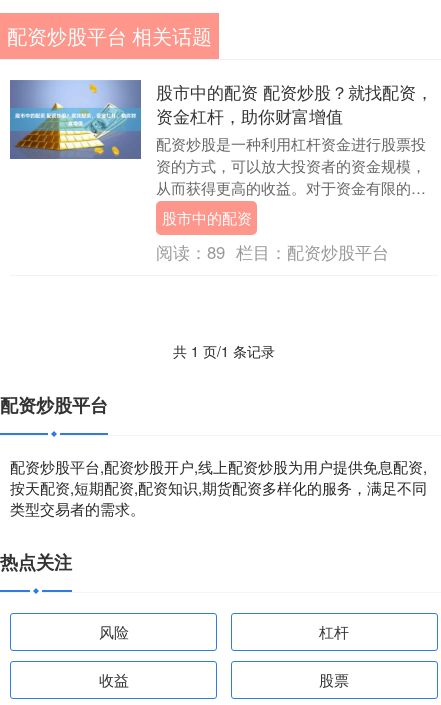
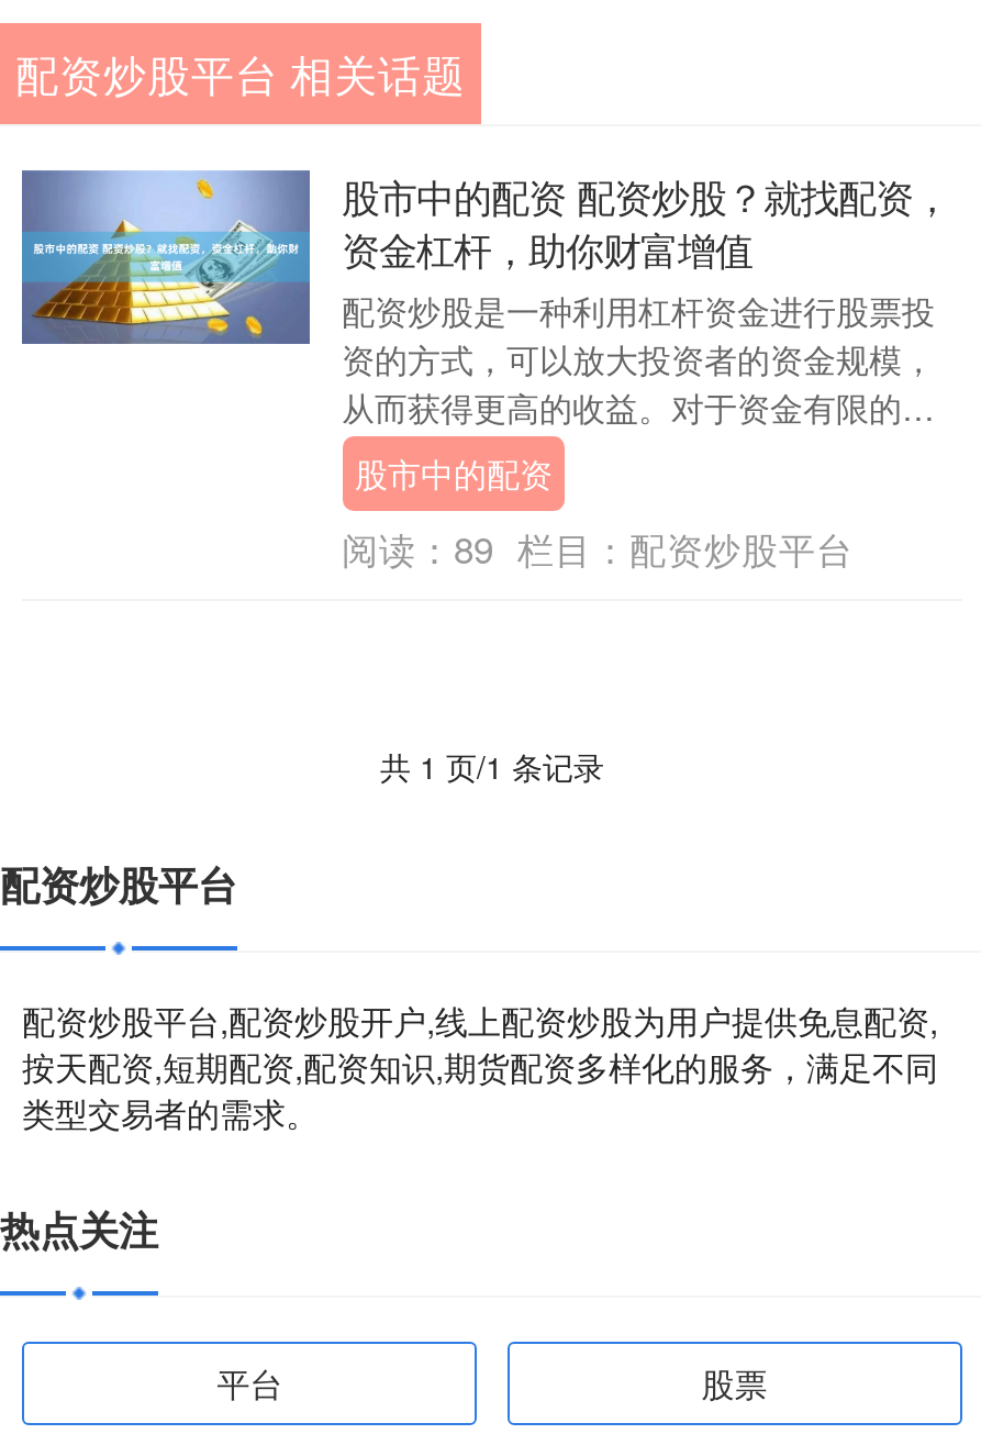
- 风险
- 杠杆
- 收益
+ 平台
